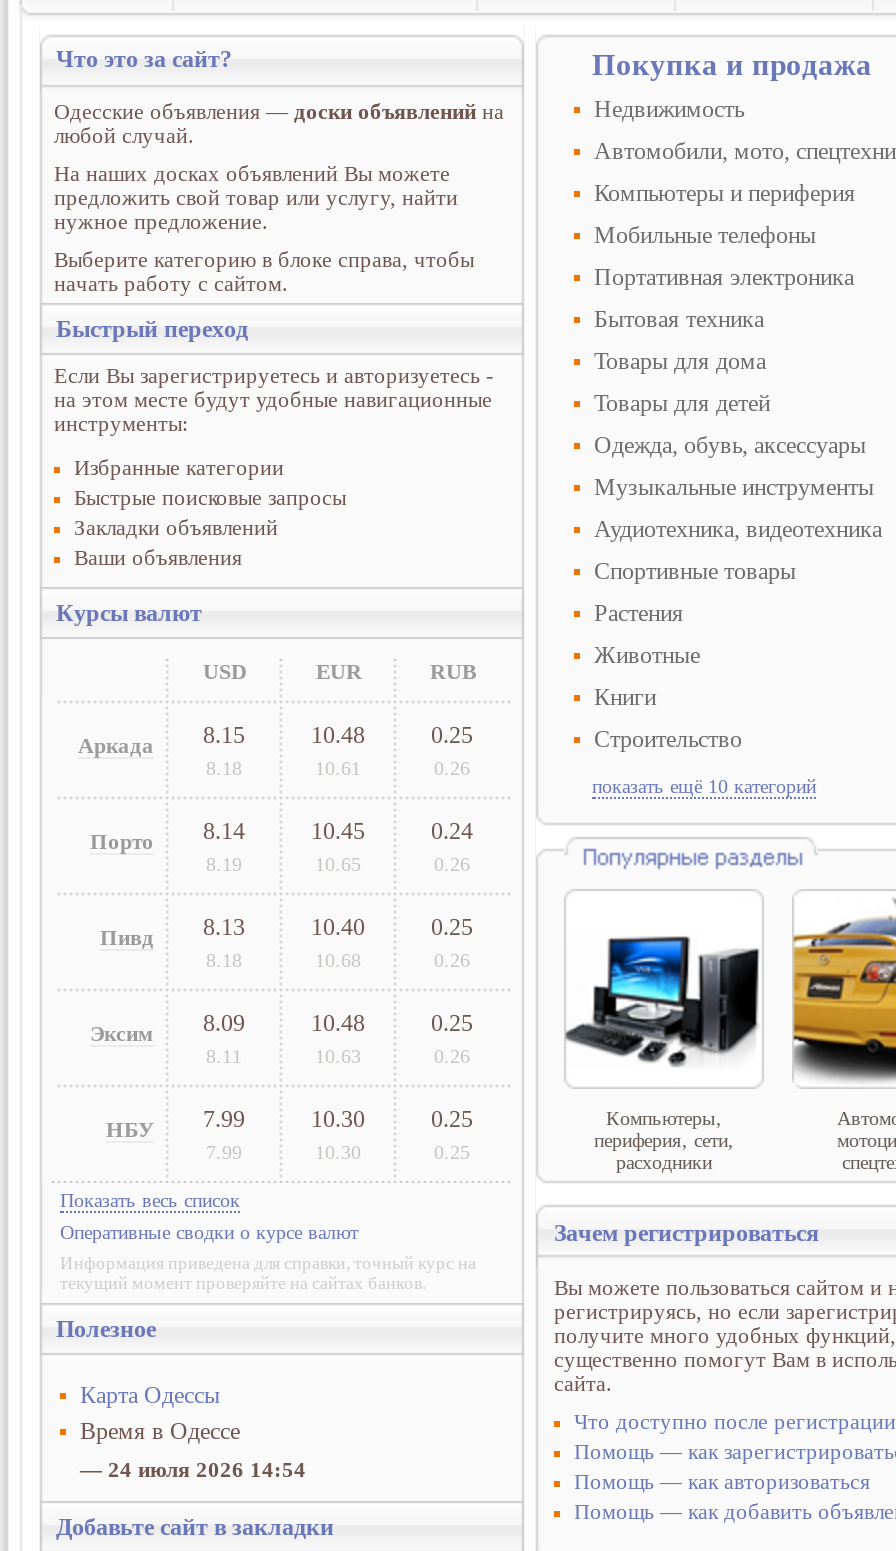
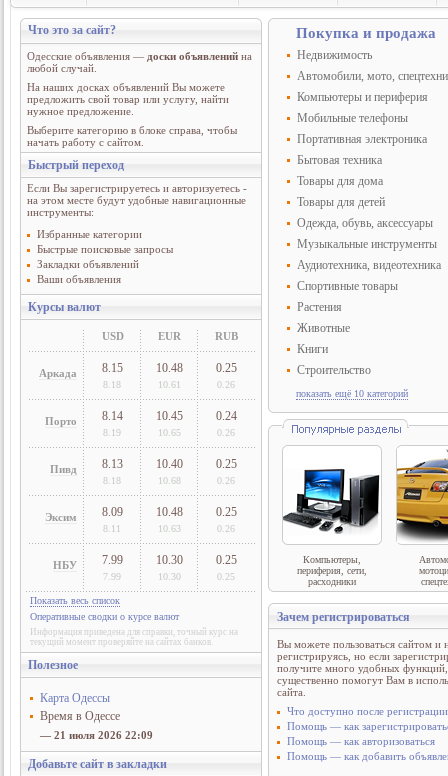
- — 24 июля 2026 14:54
+ — 21 июля 2026 22:09
